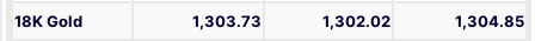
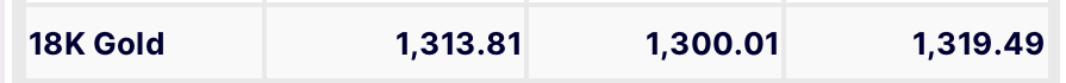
- 1,303.73
+ 1,313.81

- 1,302.02
+ 1,300.01

- 1,304.85
+ 1,319.49
